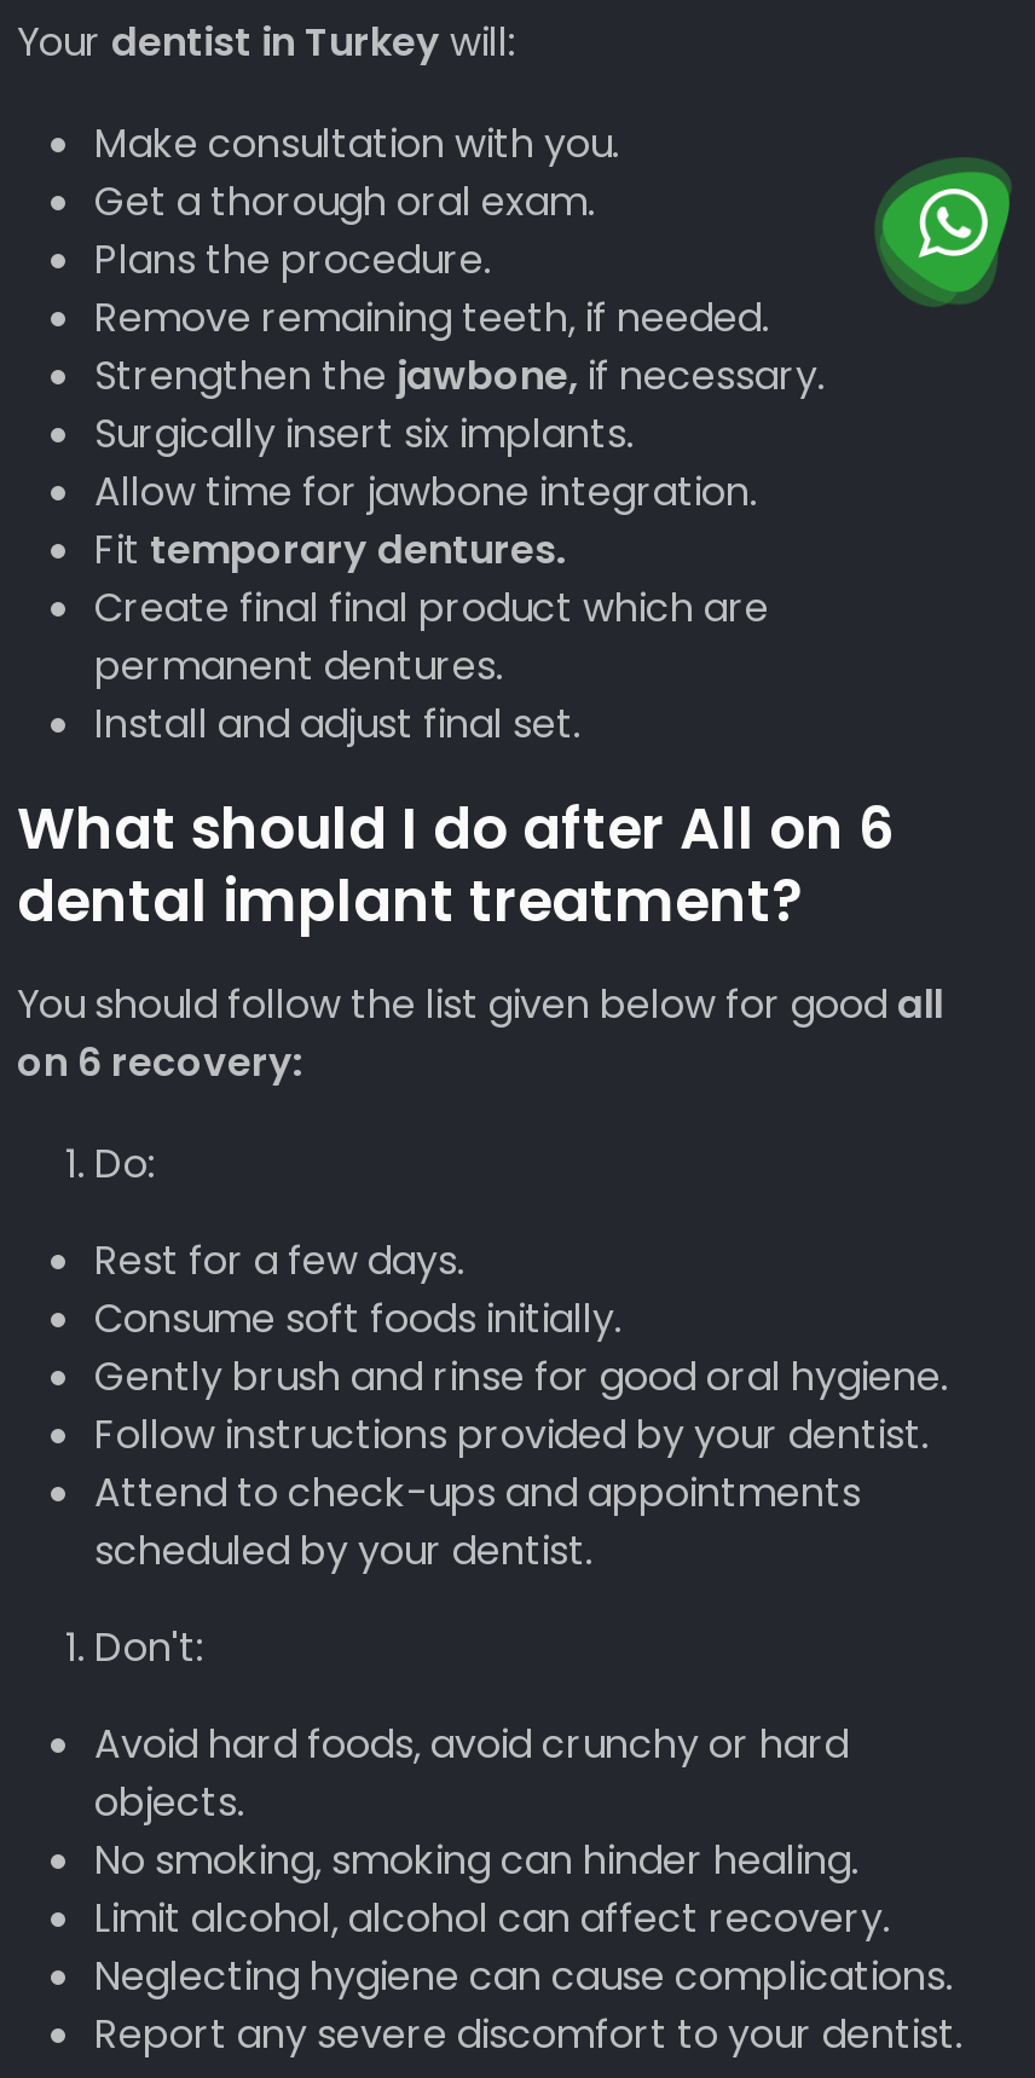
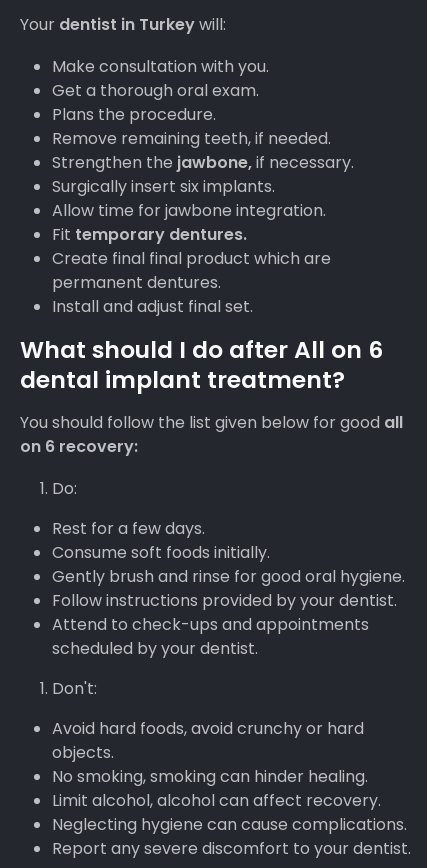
- [image]
